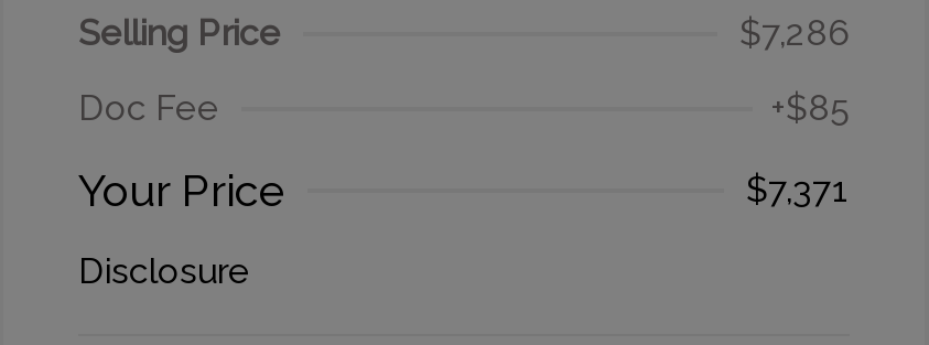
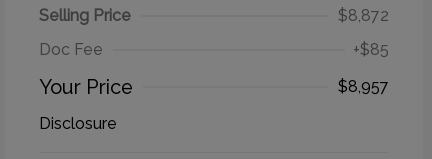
- $7,286
+ $8,872

- $7,371
+ $8,957
